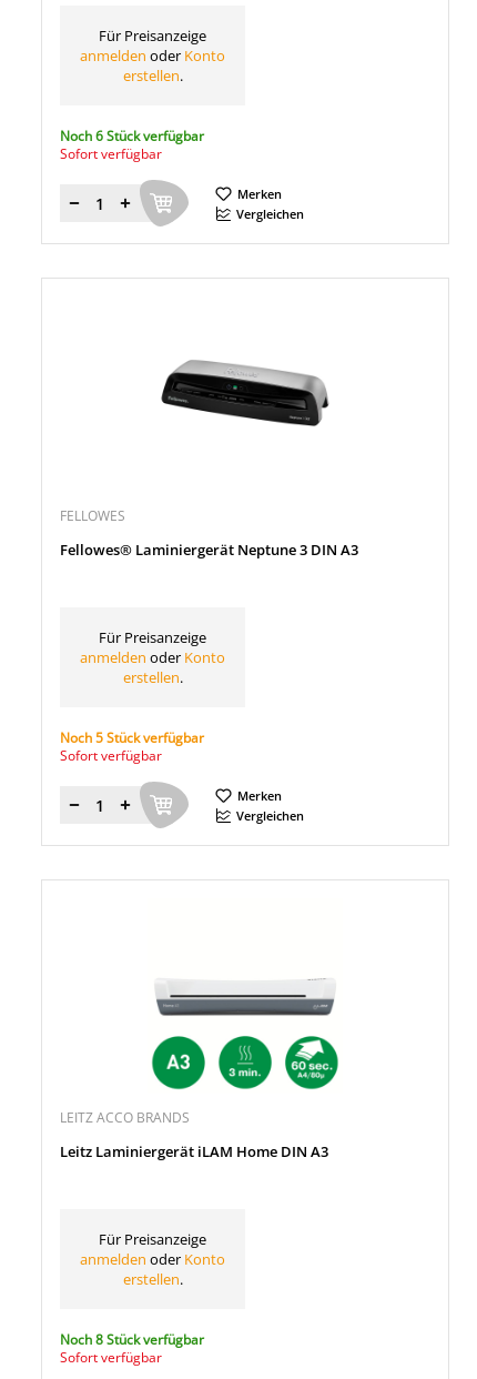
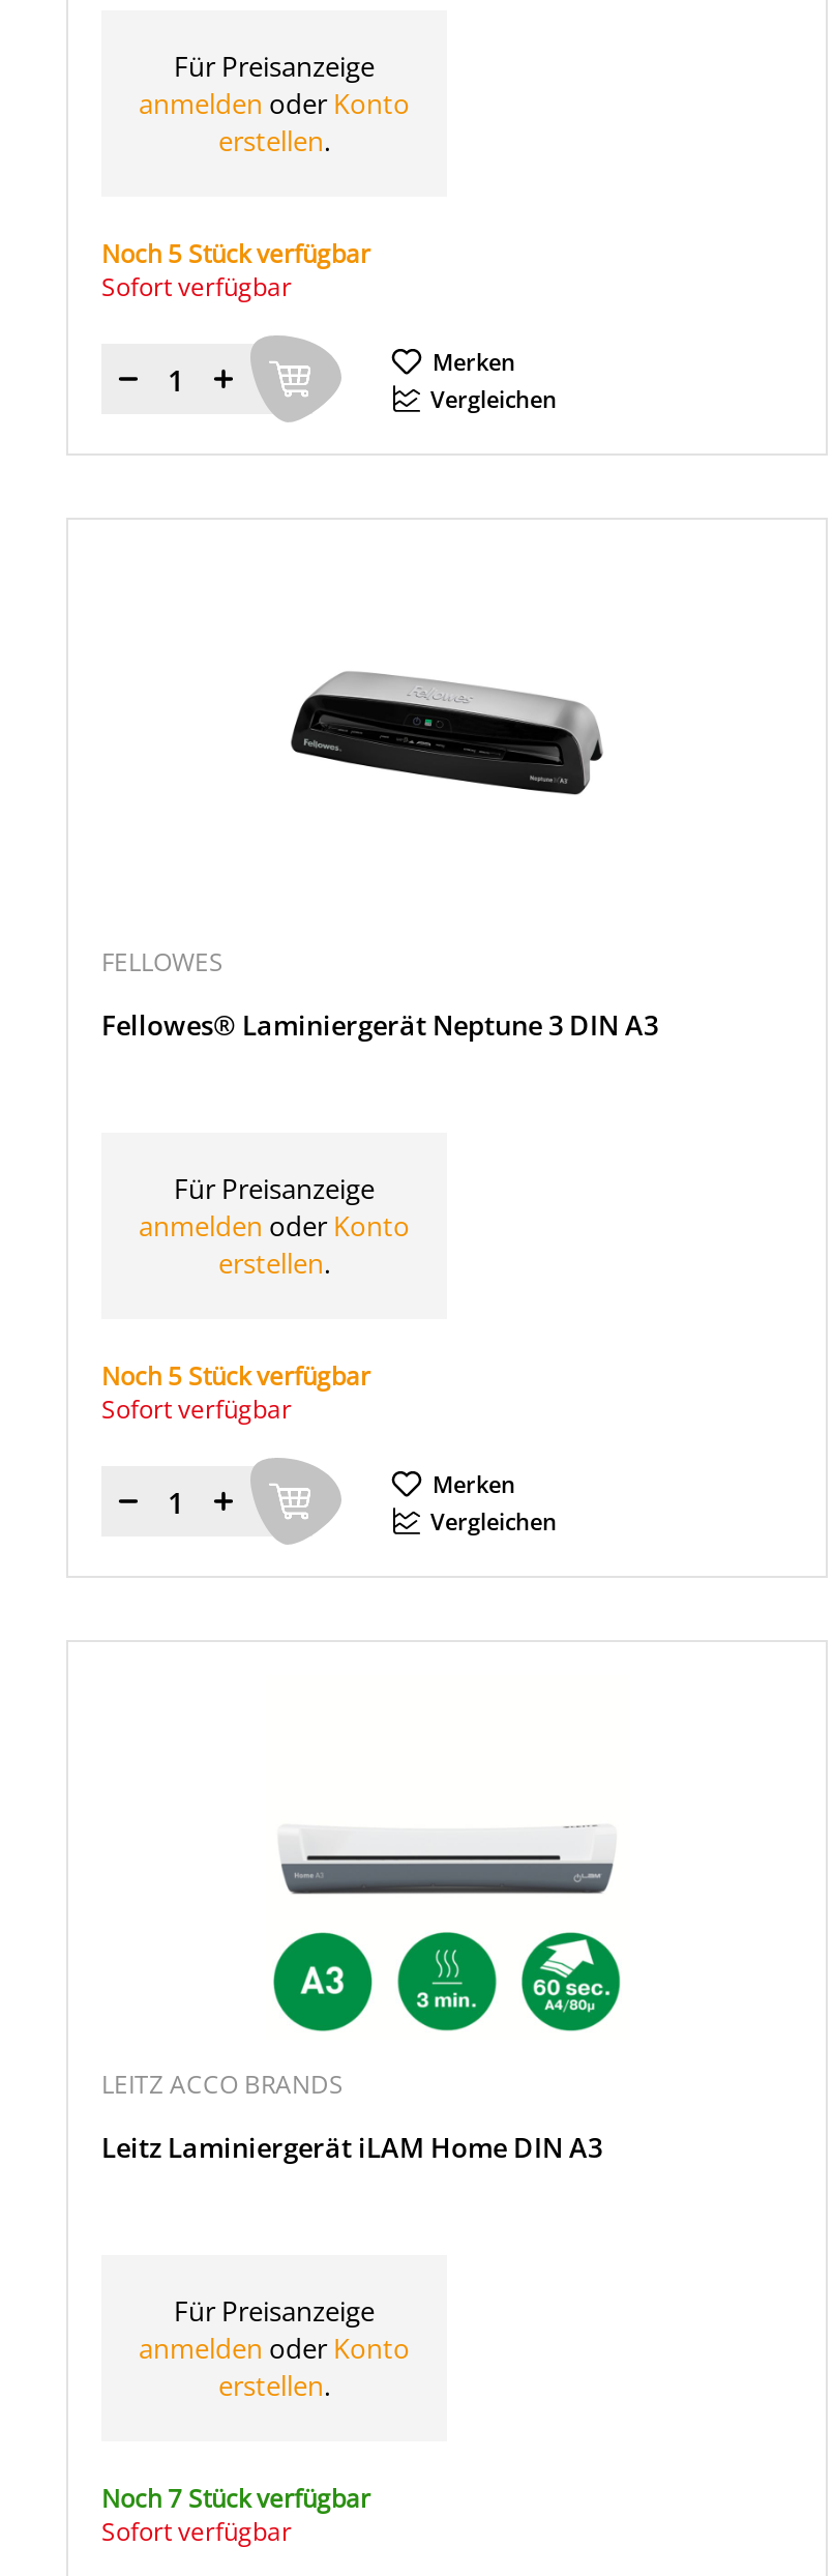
- Noch 6 Stück verfügbar
+ Noch 5 Stück verfügbar

- Noch 8 Stück verfügbar
+ Noch 7 Stück verfügbar
